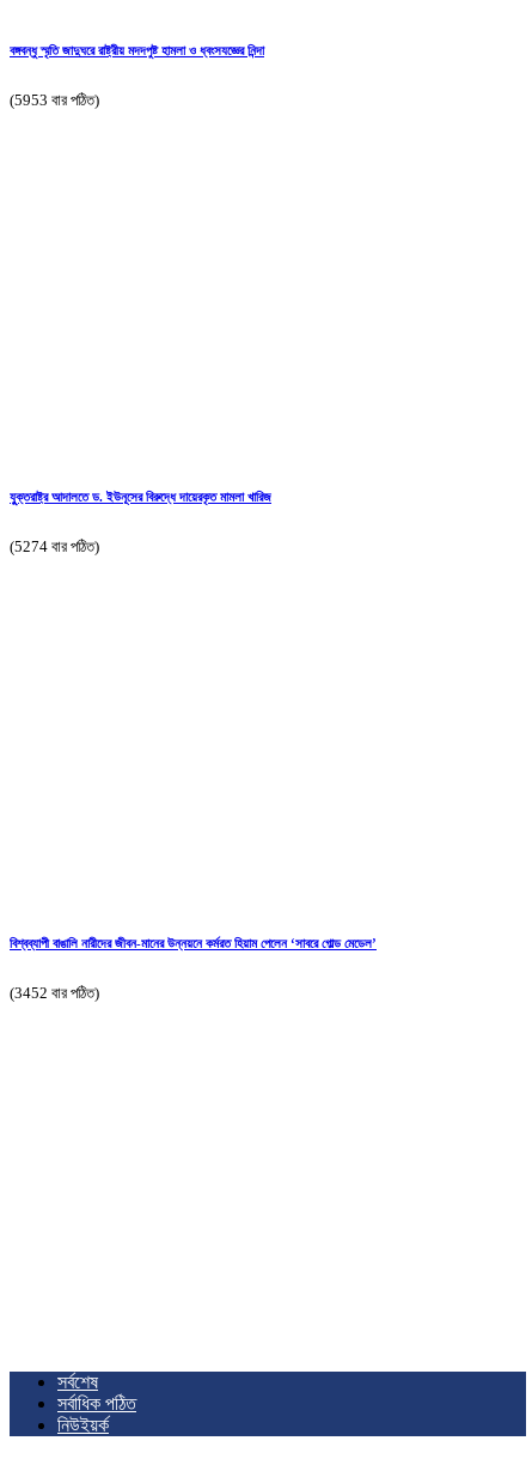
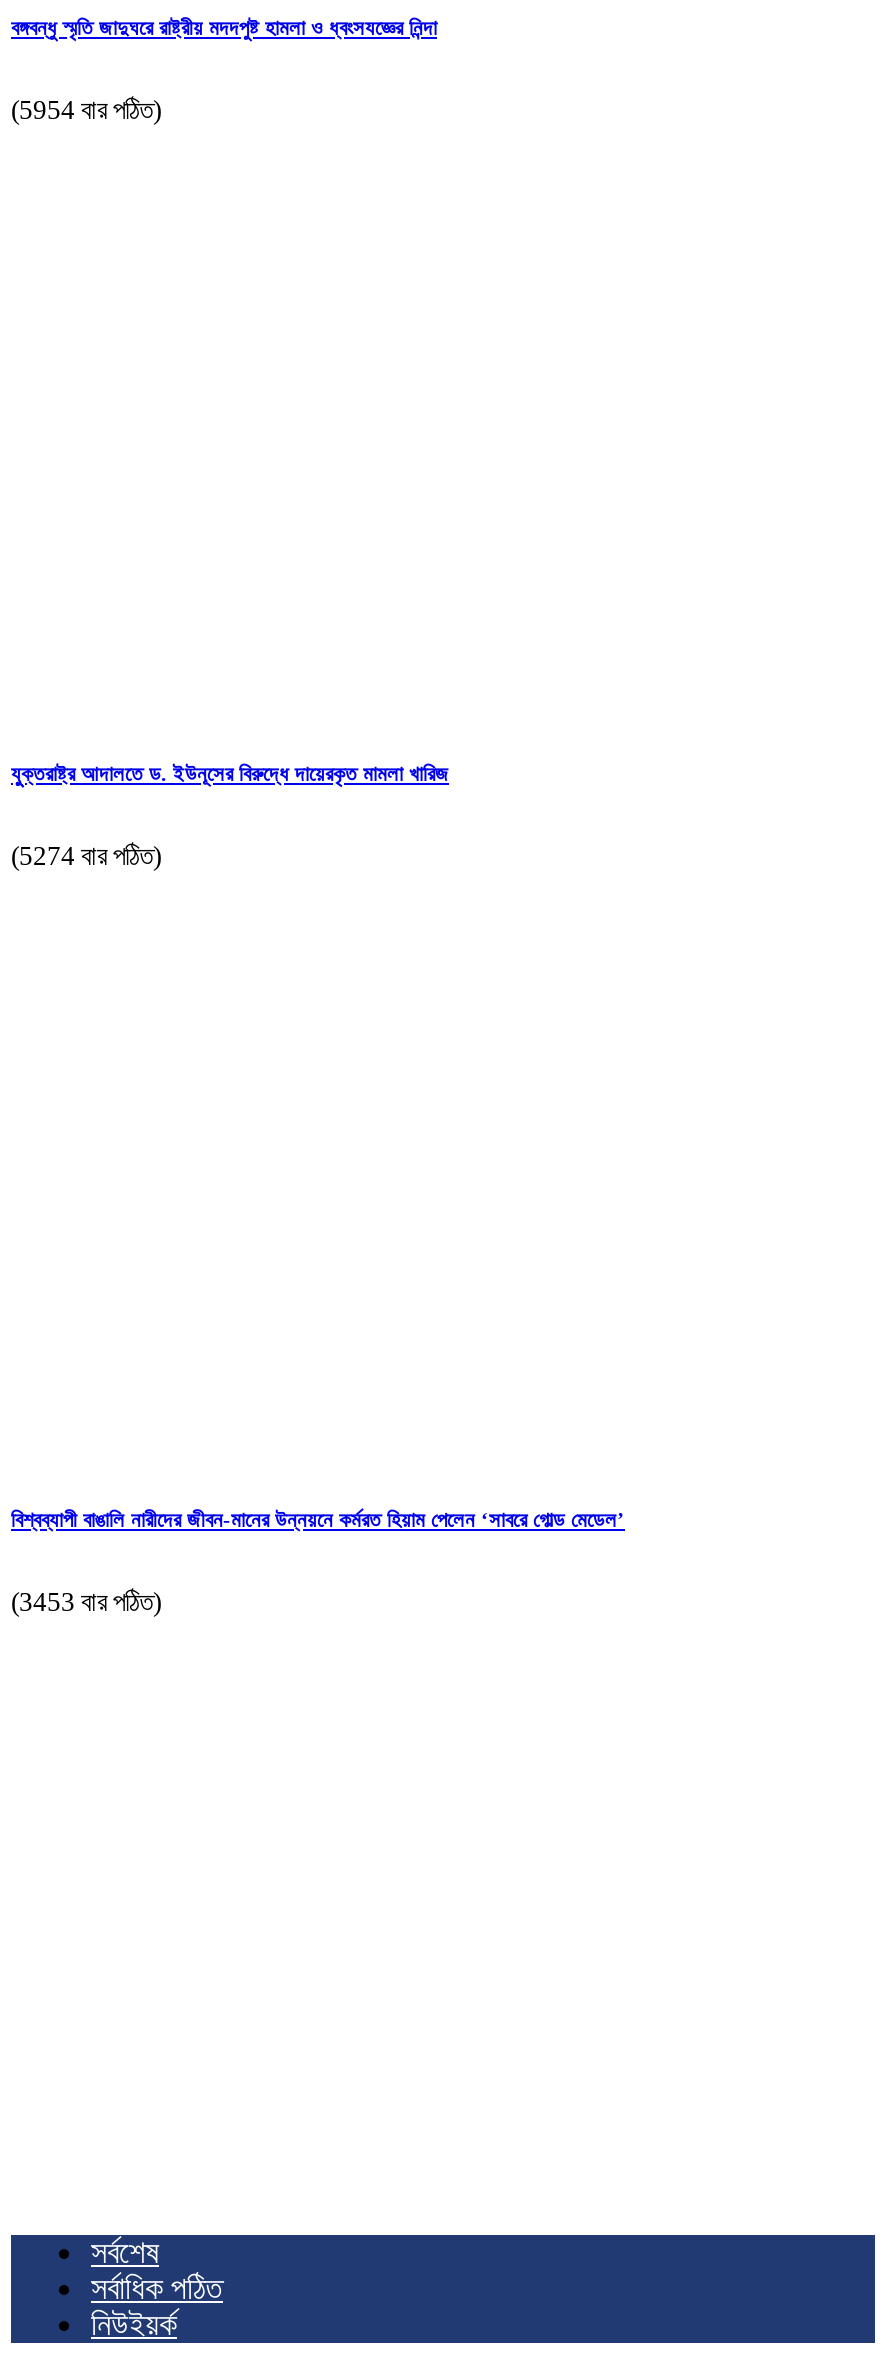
- (5953 বার পঠিত)
+ (5954 বার পঠিত)

- (3452 বার পঠিত)
+ (3453 বার পঠিত)
